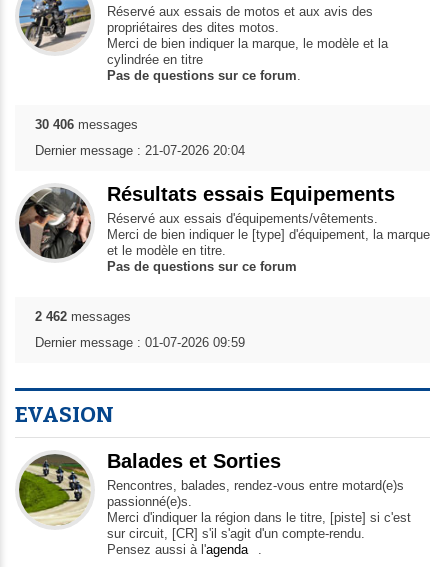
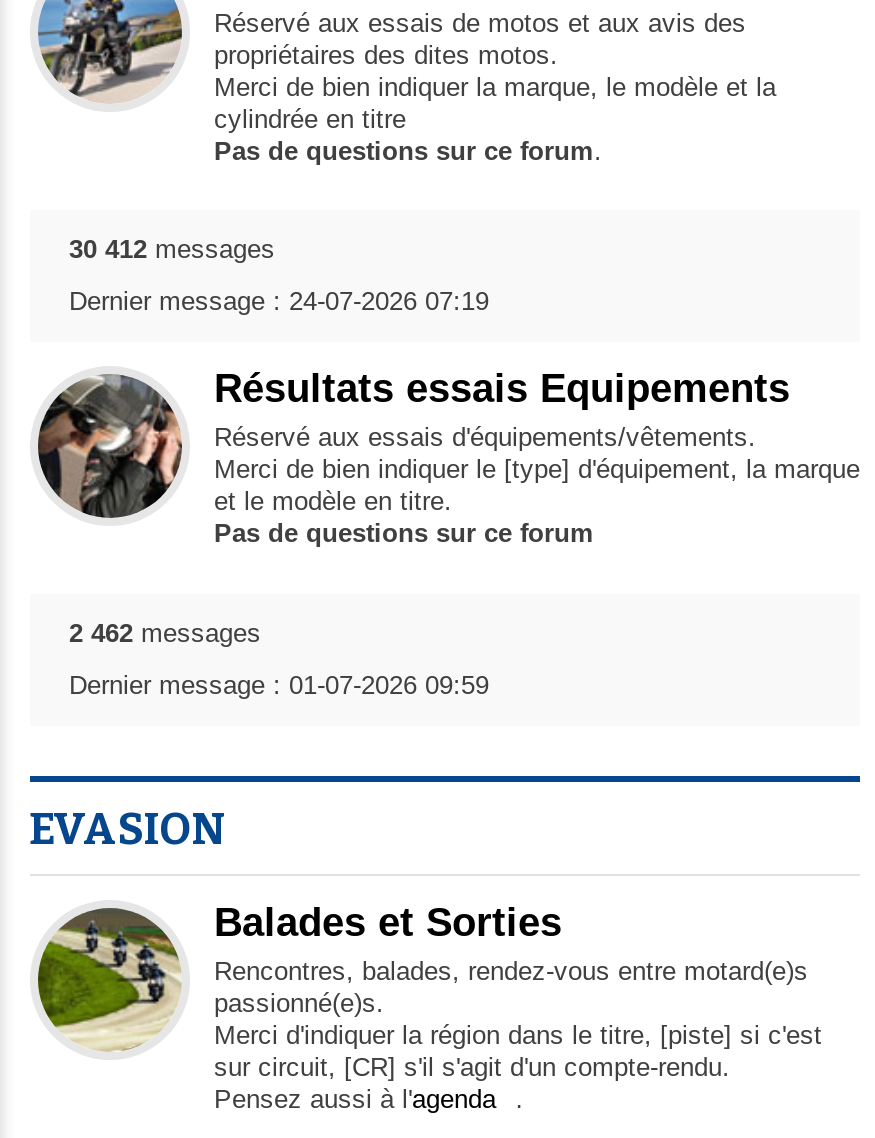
- 30 406 messages
+ 30 412 messages

- Dernier message : 21-07-2026 20:04
+ Dernier message : 24-07-2026 07:19
